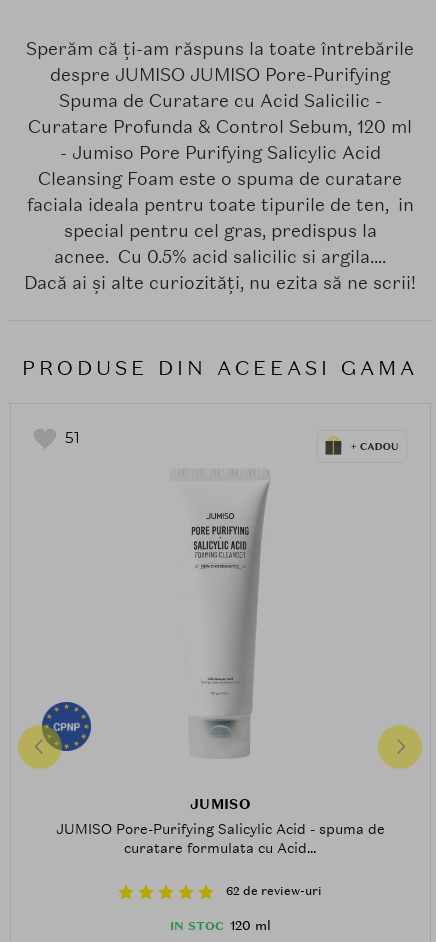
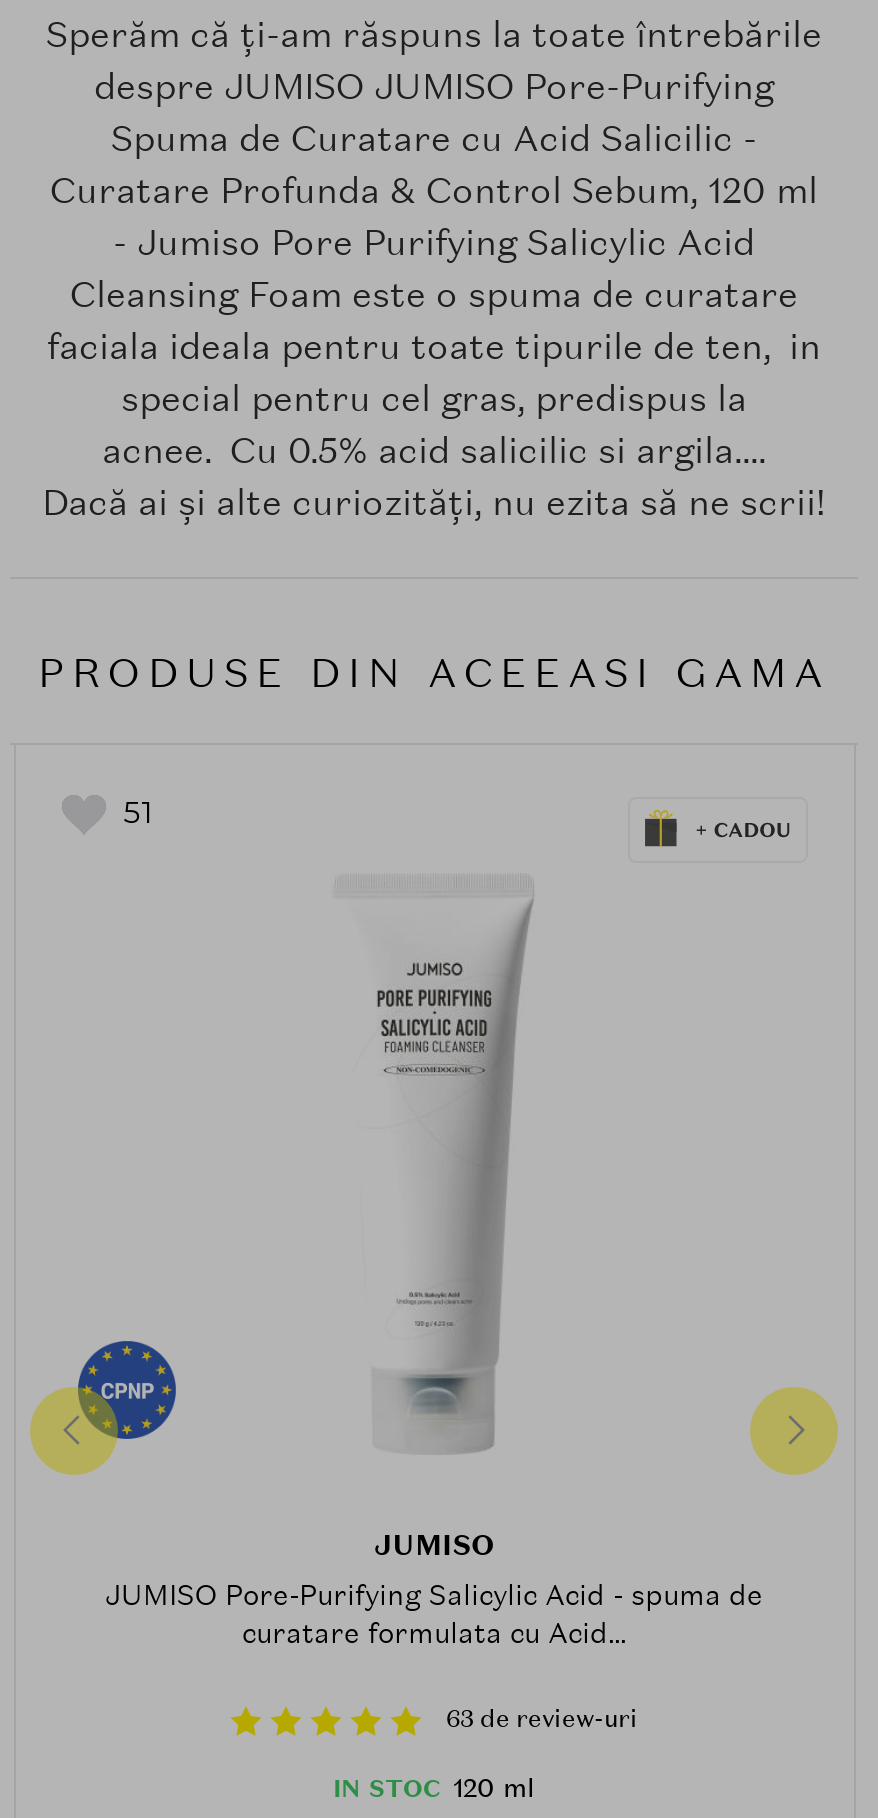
- 62 de review-uri
+ 63 de review-uri
